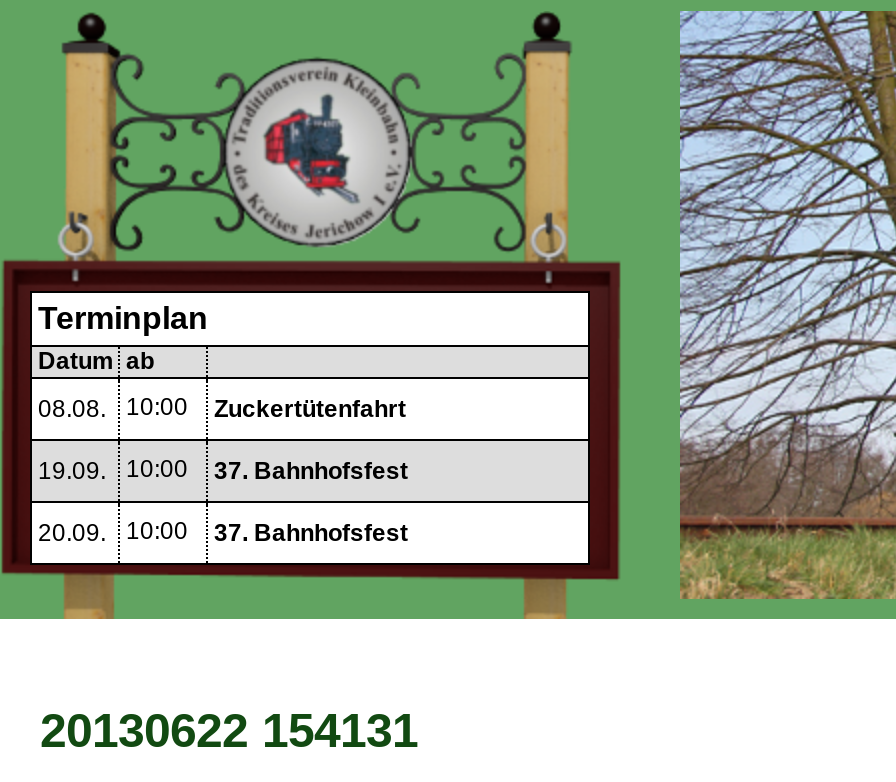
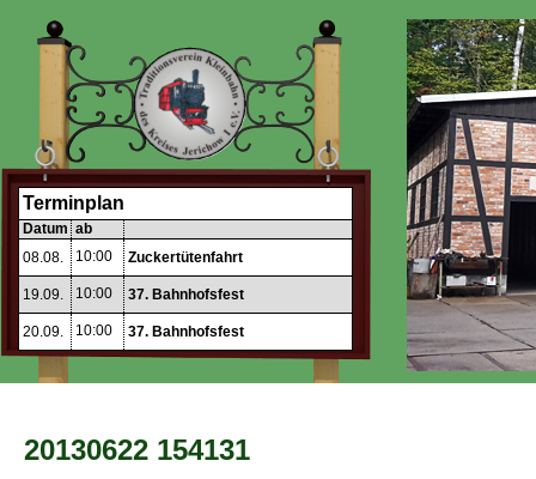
- [image]
+ [image]
